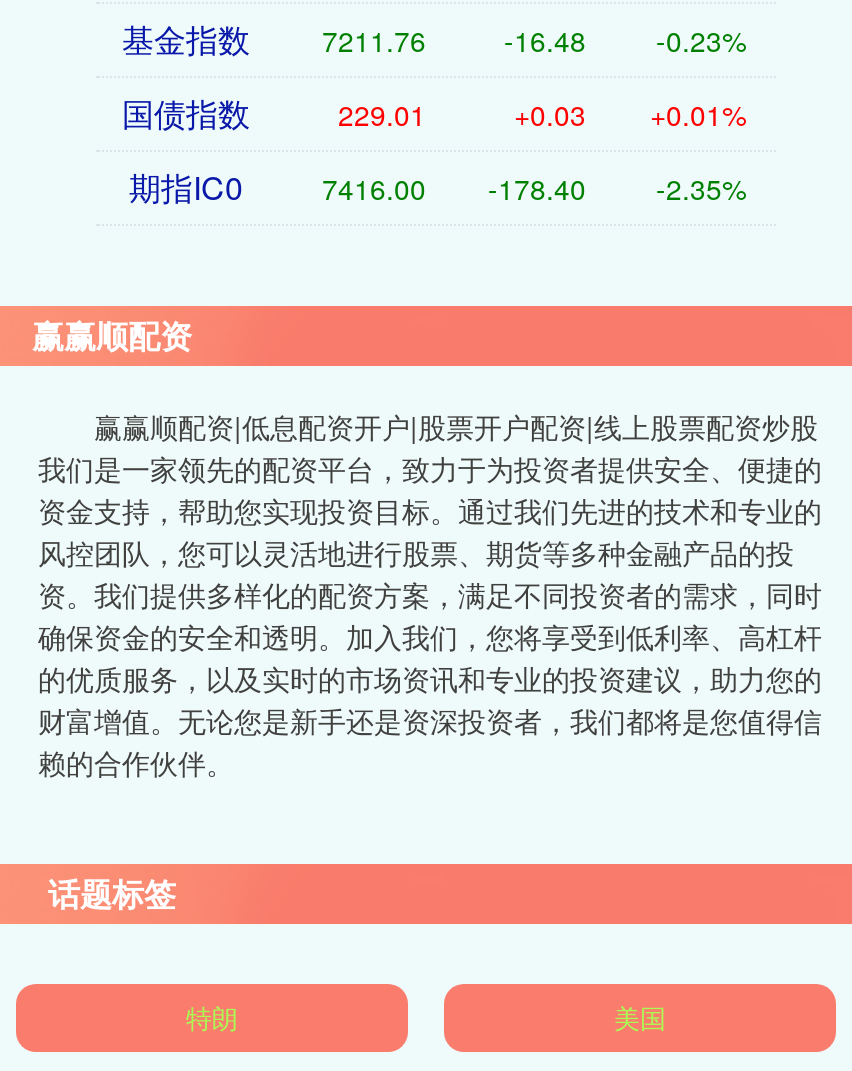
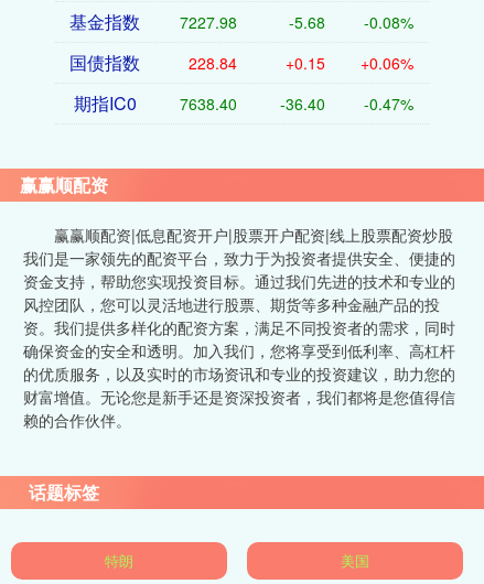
- 7211.76
+ 7227.98

- -16.48
+ -5.68

- -0.23%
+ -0.08%

- 229.01
+ 228.84

- +0.03
+ +0.15

- +0.01%
+ +0.06%

- 7416.00
+ 7638.40

- -178.40
+ -36.40

- -2.35%
+ -0.47%
